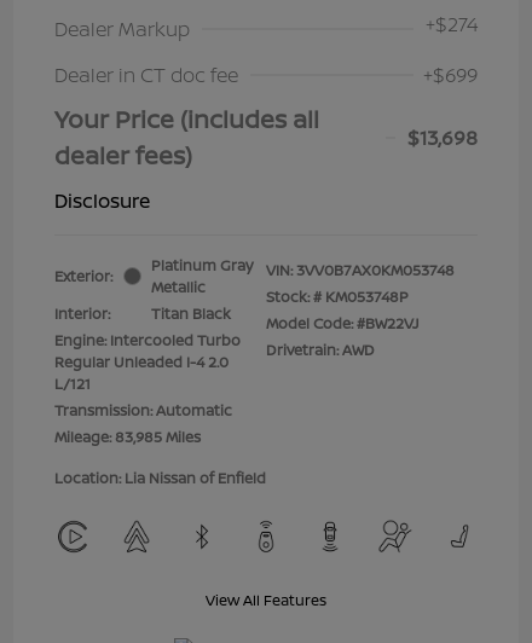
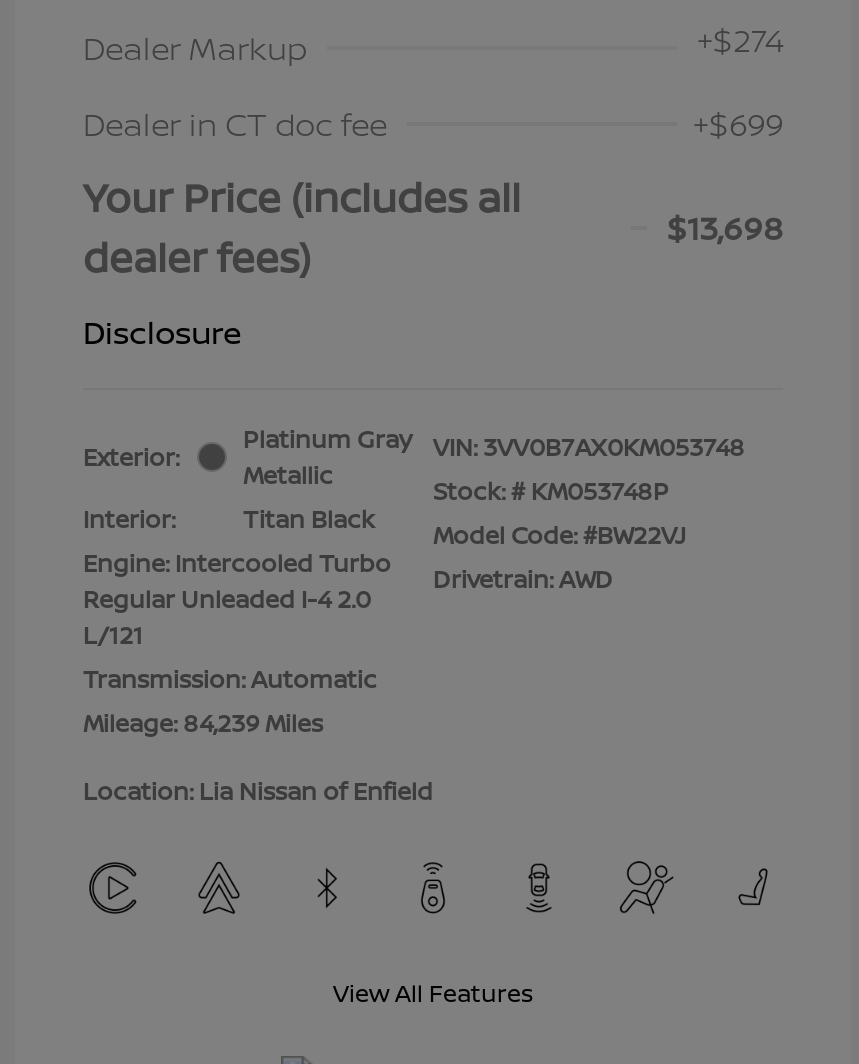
- Mileage: 83,985 Miles
+ Mileage: 84,239 Miles
